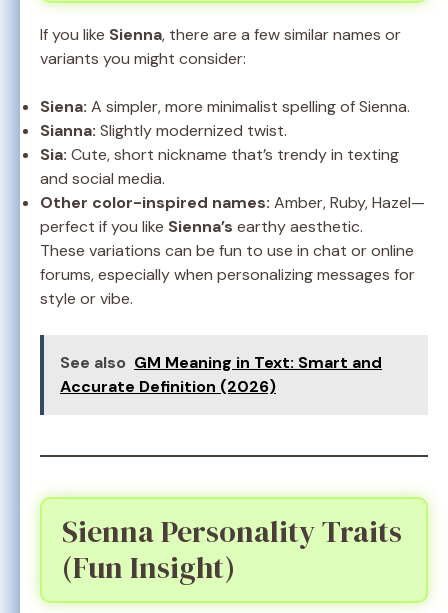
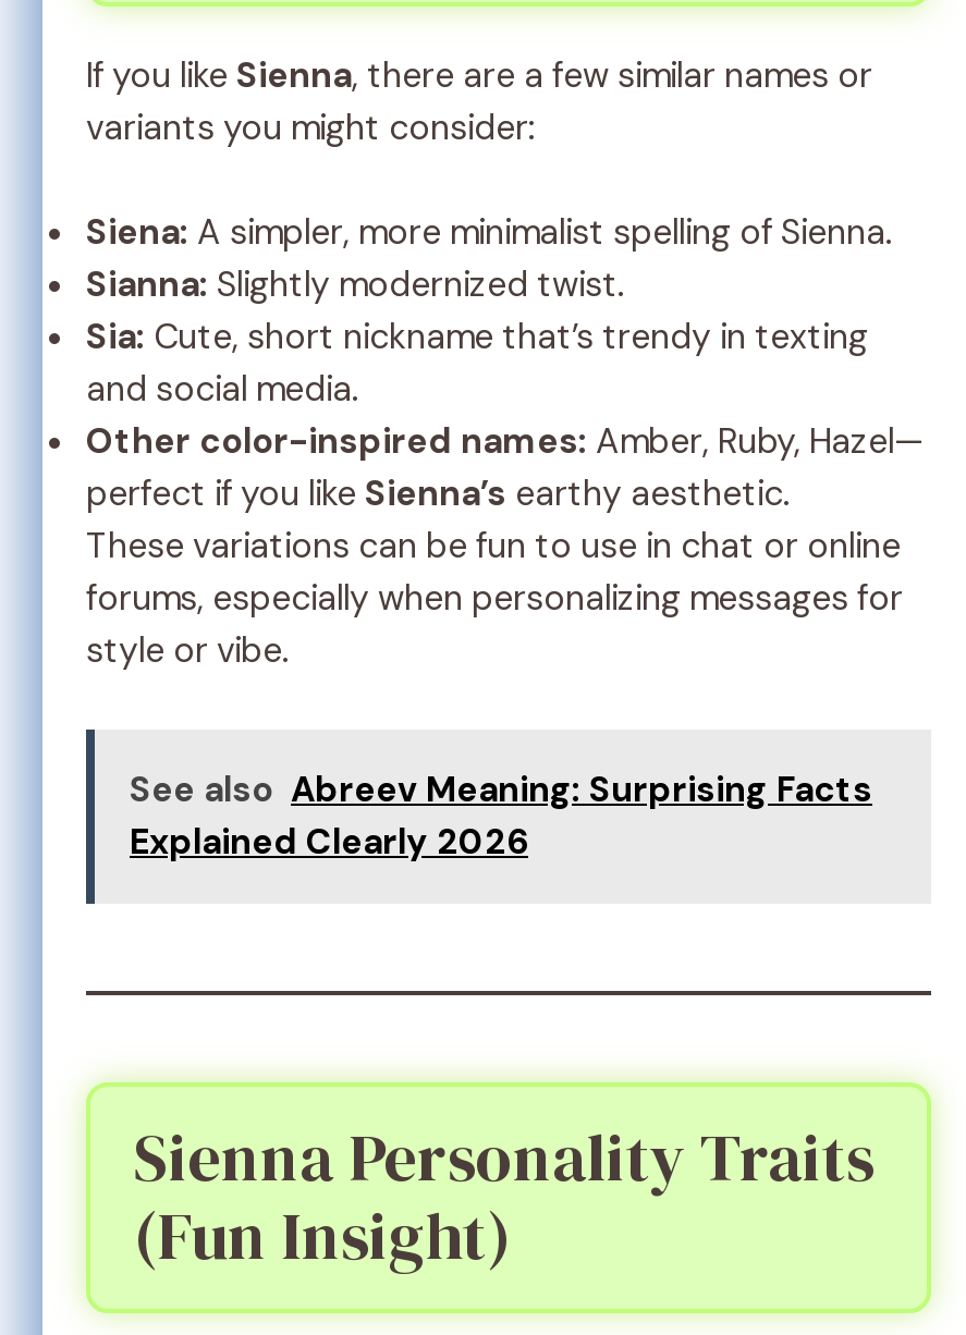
- See also GM Meaning in Text: Smart and
- Accurate Definition (2026)
+ See also Abreev Meaning: Surprising Facts
+ Explained Clearly 2026
